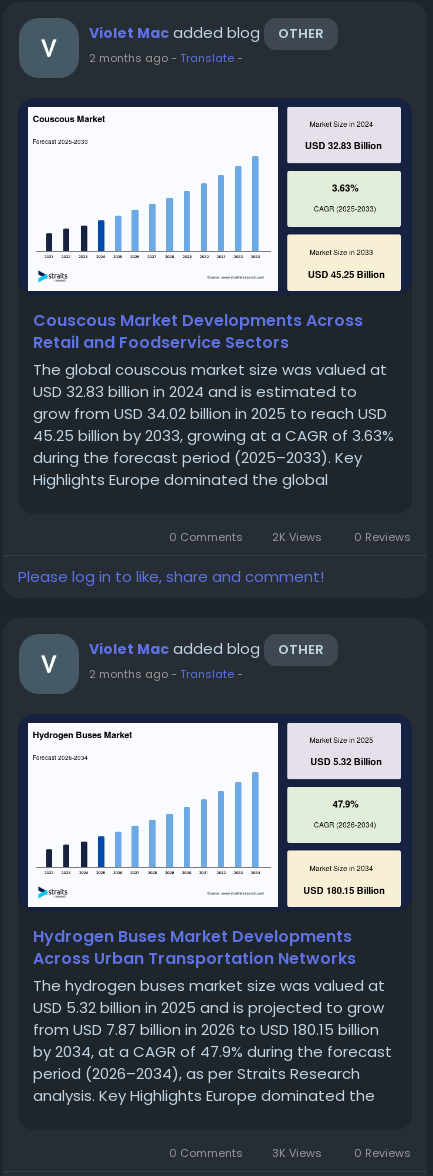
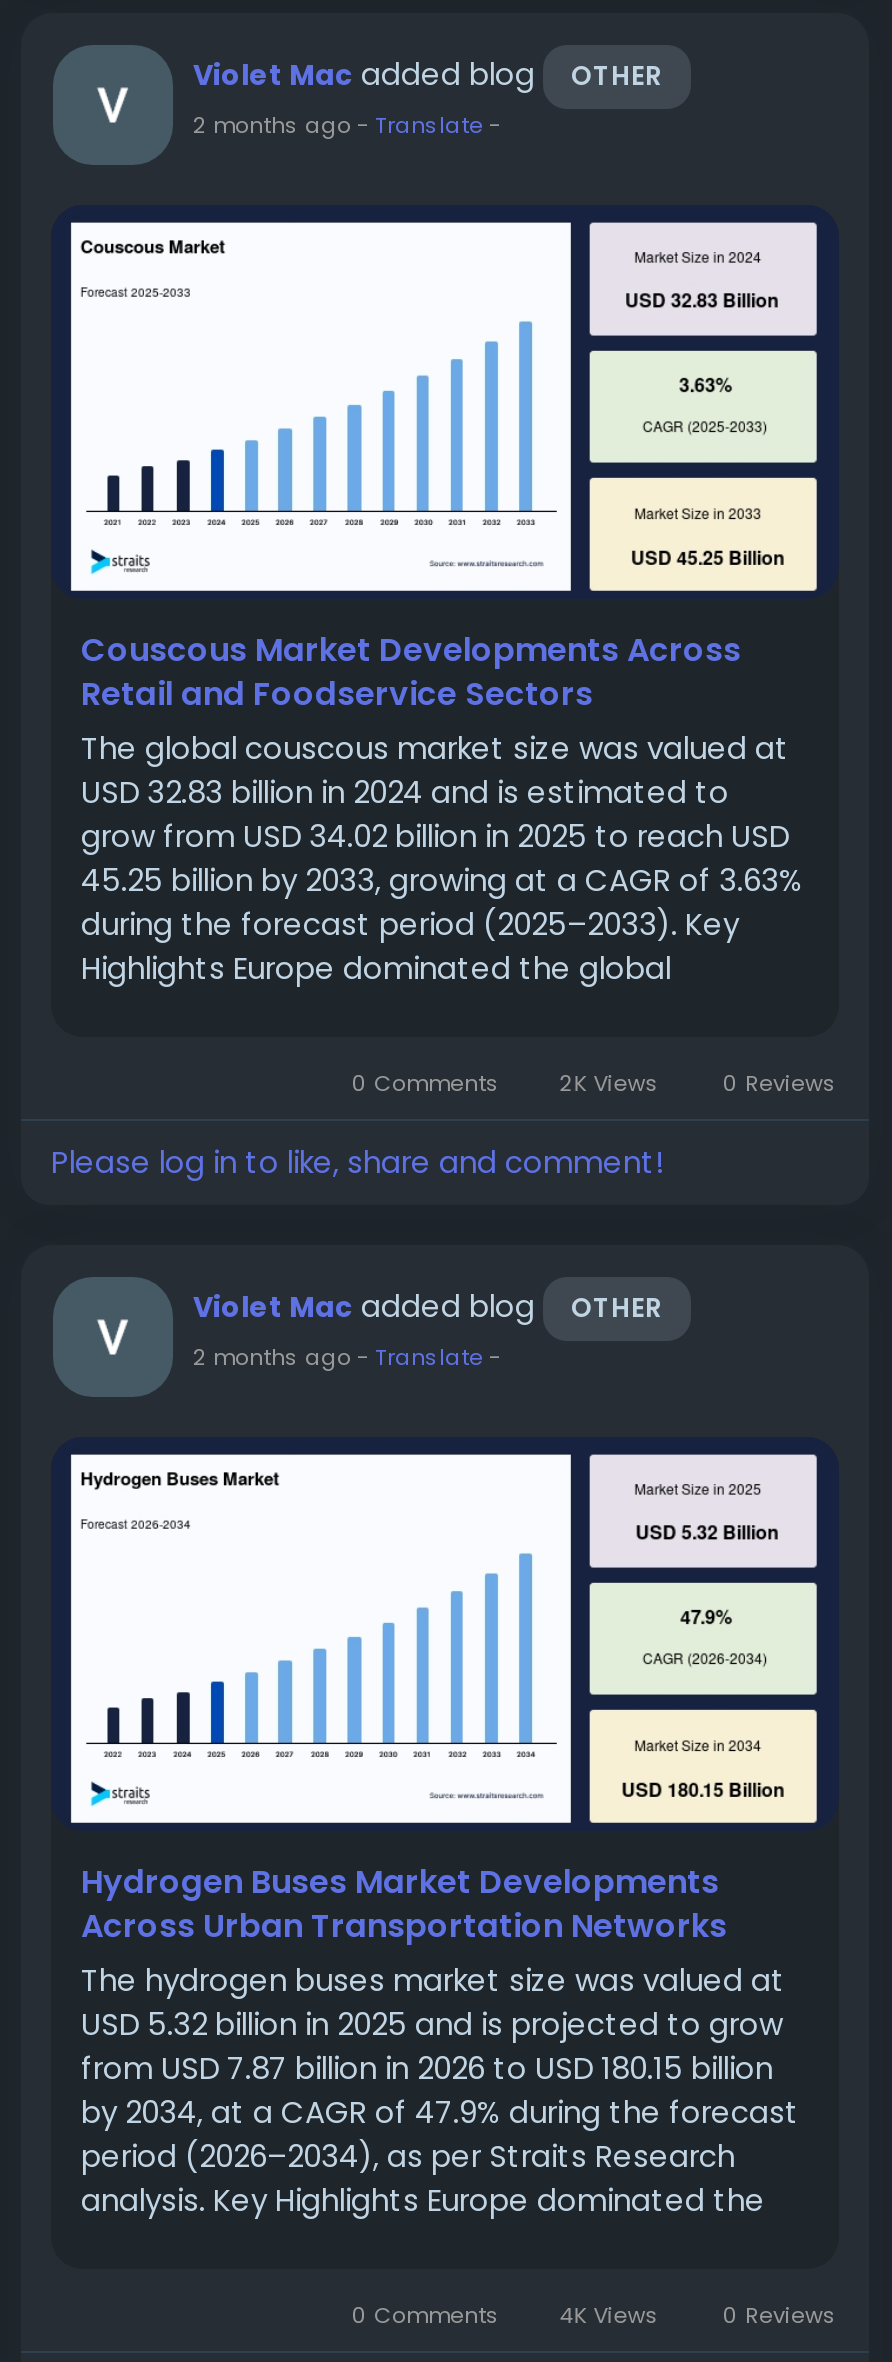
- 0 Comments 3K Views 0 Reviews
+ 0 Comments 4K Views 0 Reviews
